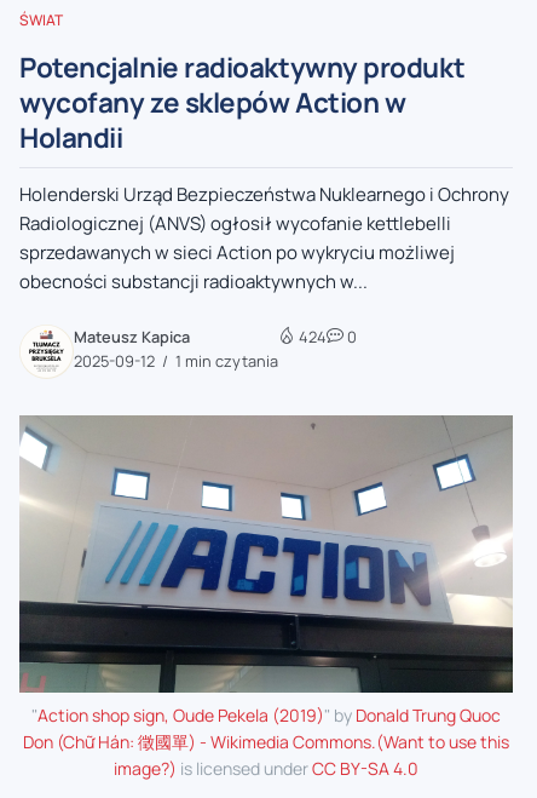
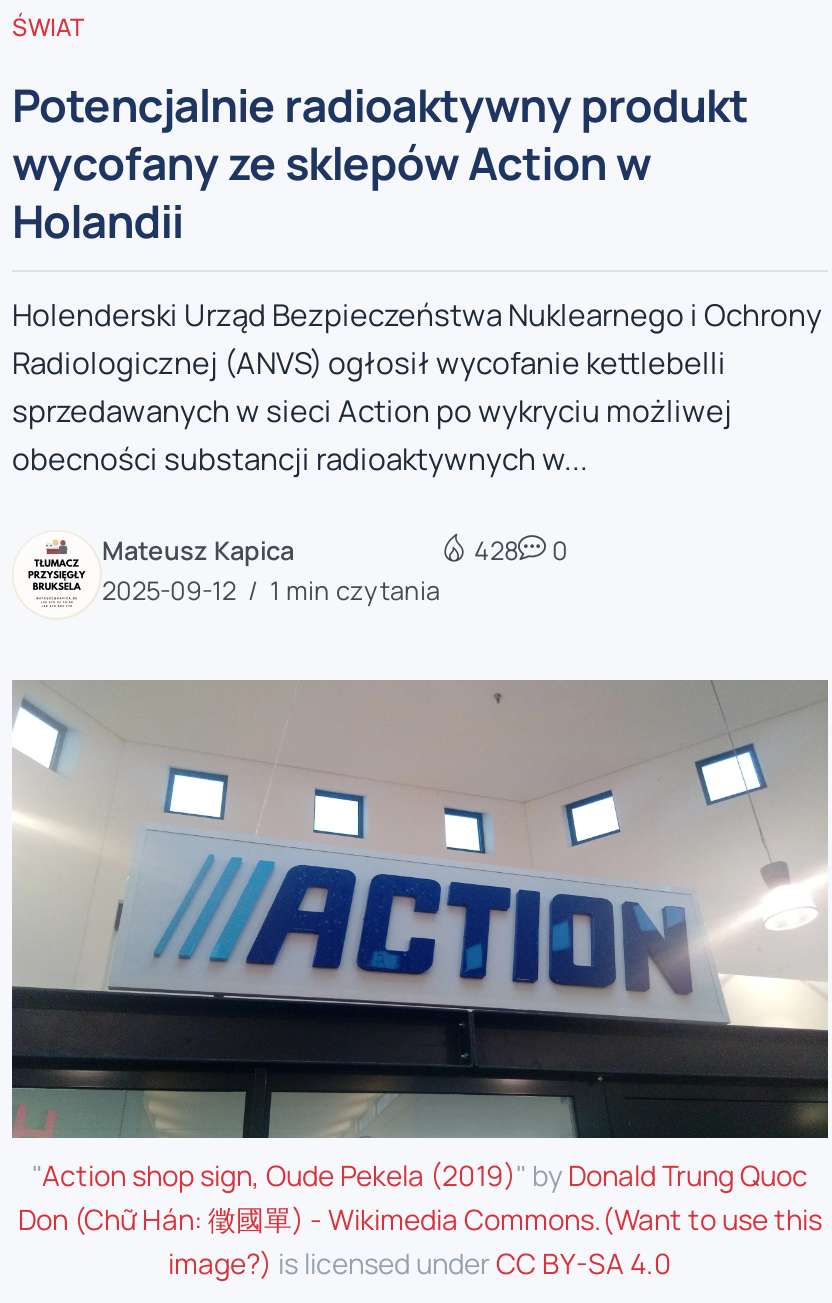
- 424 0
+ 428 0
